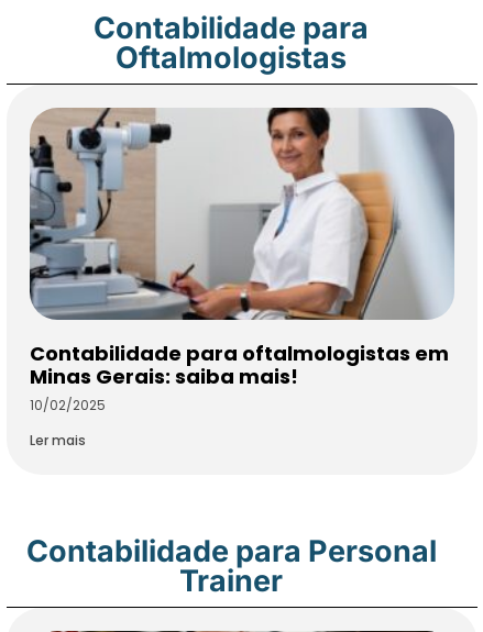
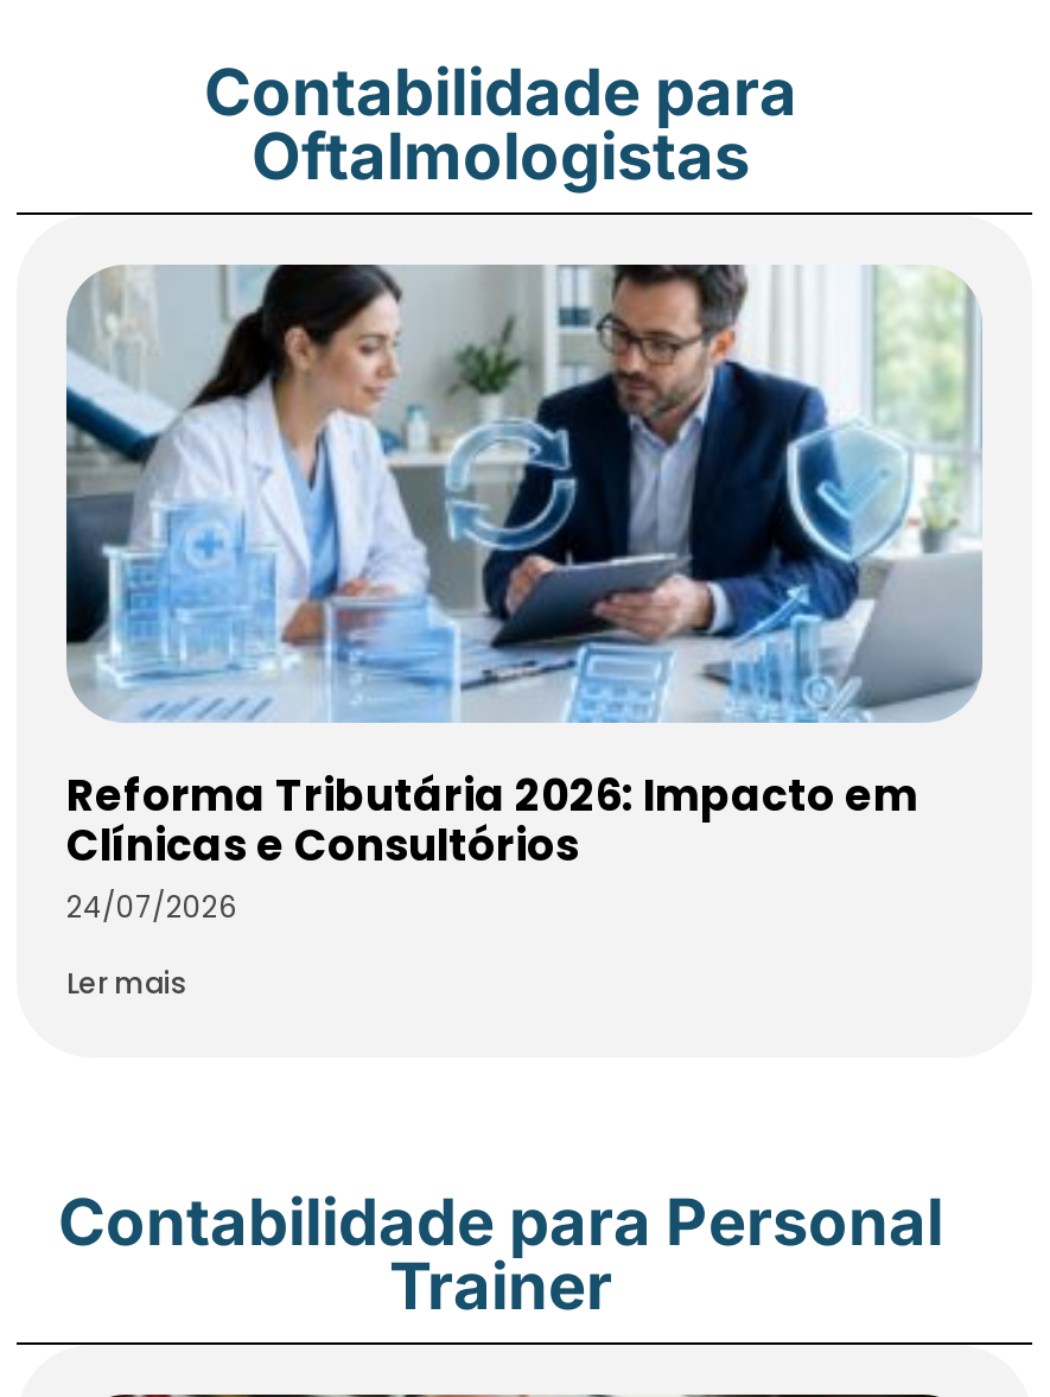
- [image]
- Contabilidade para oftalmologistas em
- Minas Gerais: saiba mais!
- 10/02/2025
+ [image]
+ Reforma Tributária 2026: Impacto em
+ Clínicas e Consultórios
+ 24/07/2026
